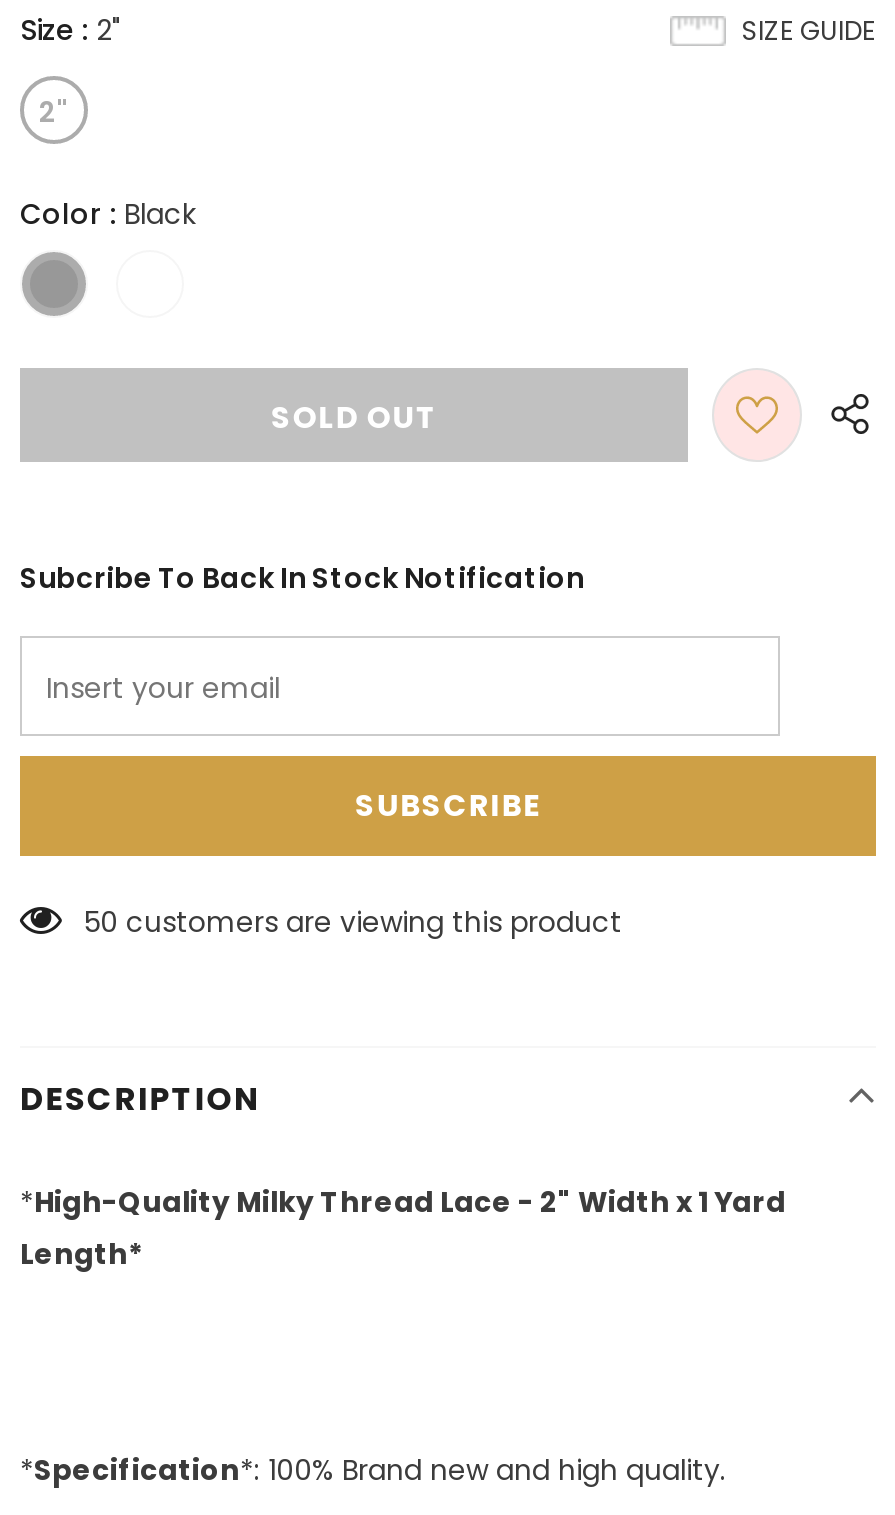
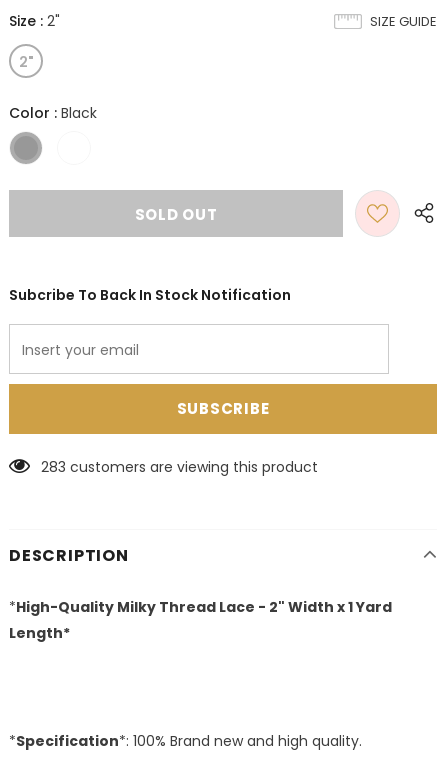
- 50 customers are viewing this product
+ 283 customers are viewing this product
